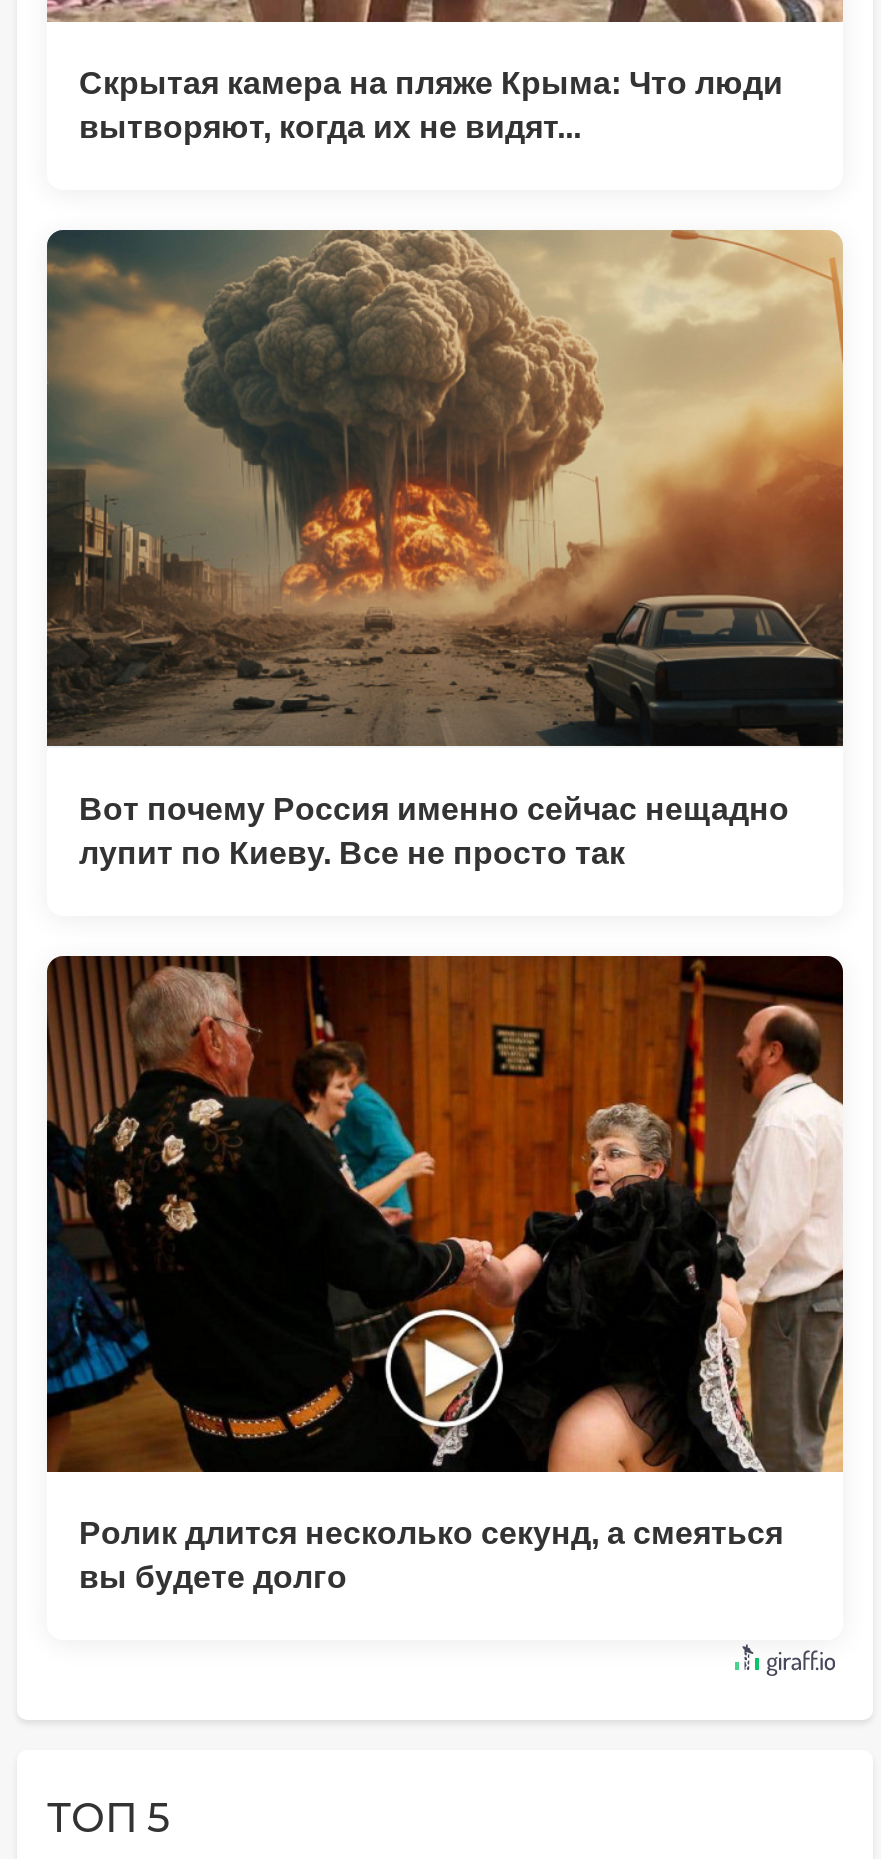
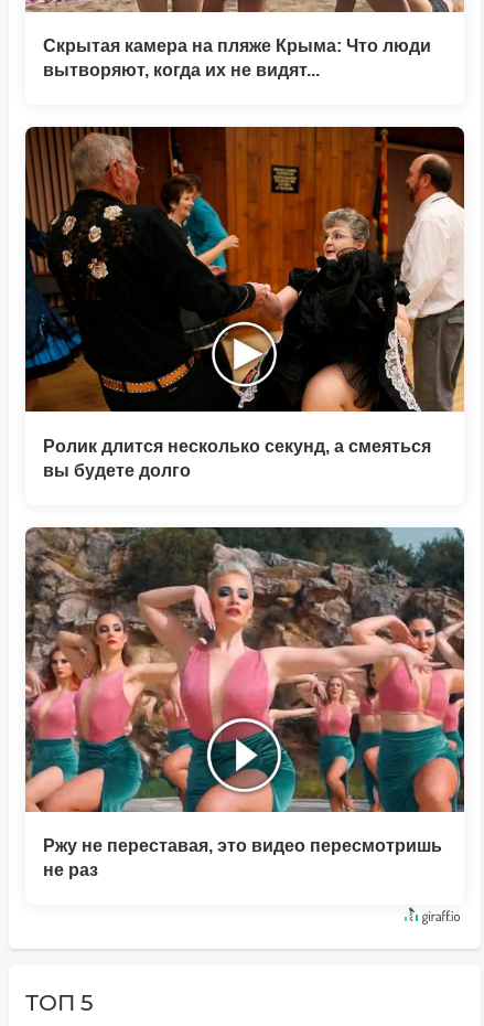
- [image]
- Вот почему Россия именно сейчас нещадно
- лупит по Киеву. Все не просто так

moved up: [image] | Ролик длится несколько секунд, а смеяться | вы будете долго

+ [image]
+ Ржу не переставая, это видео пересмотришь
+ не раз
